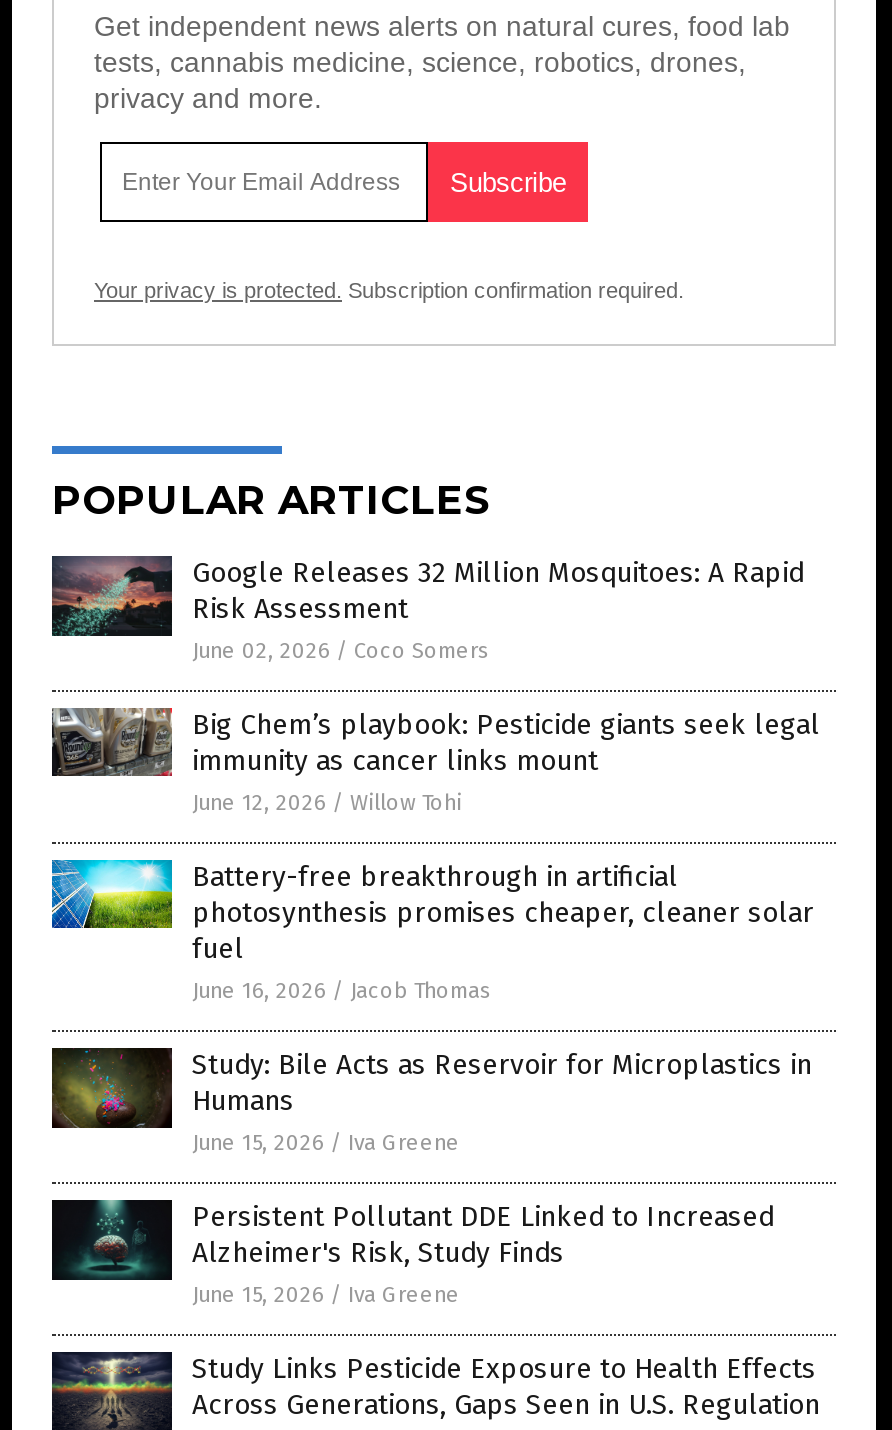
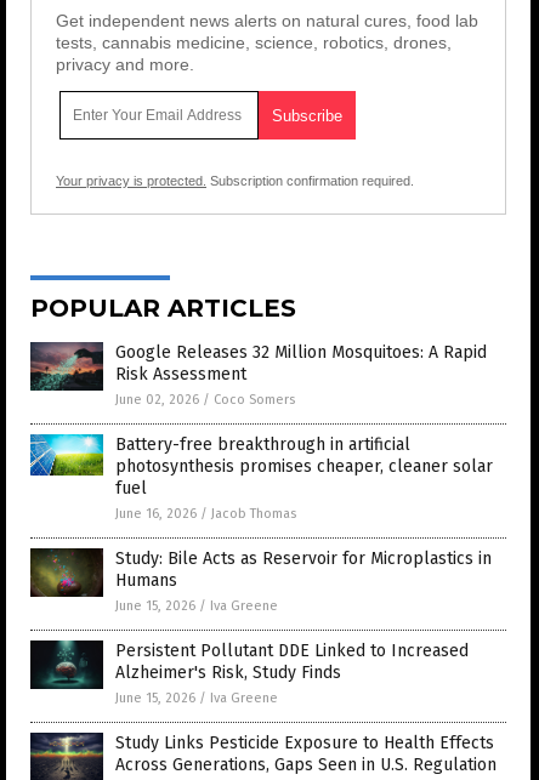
- [image]
- Big Chem’s playbook: Pesticide giants seek legal
- immunity as cancer links mount
- June 12, 2026 / Willow Tohi
